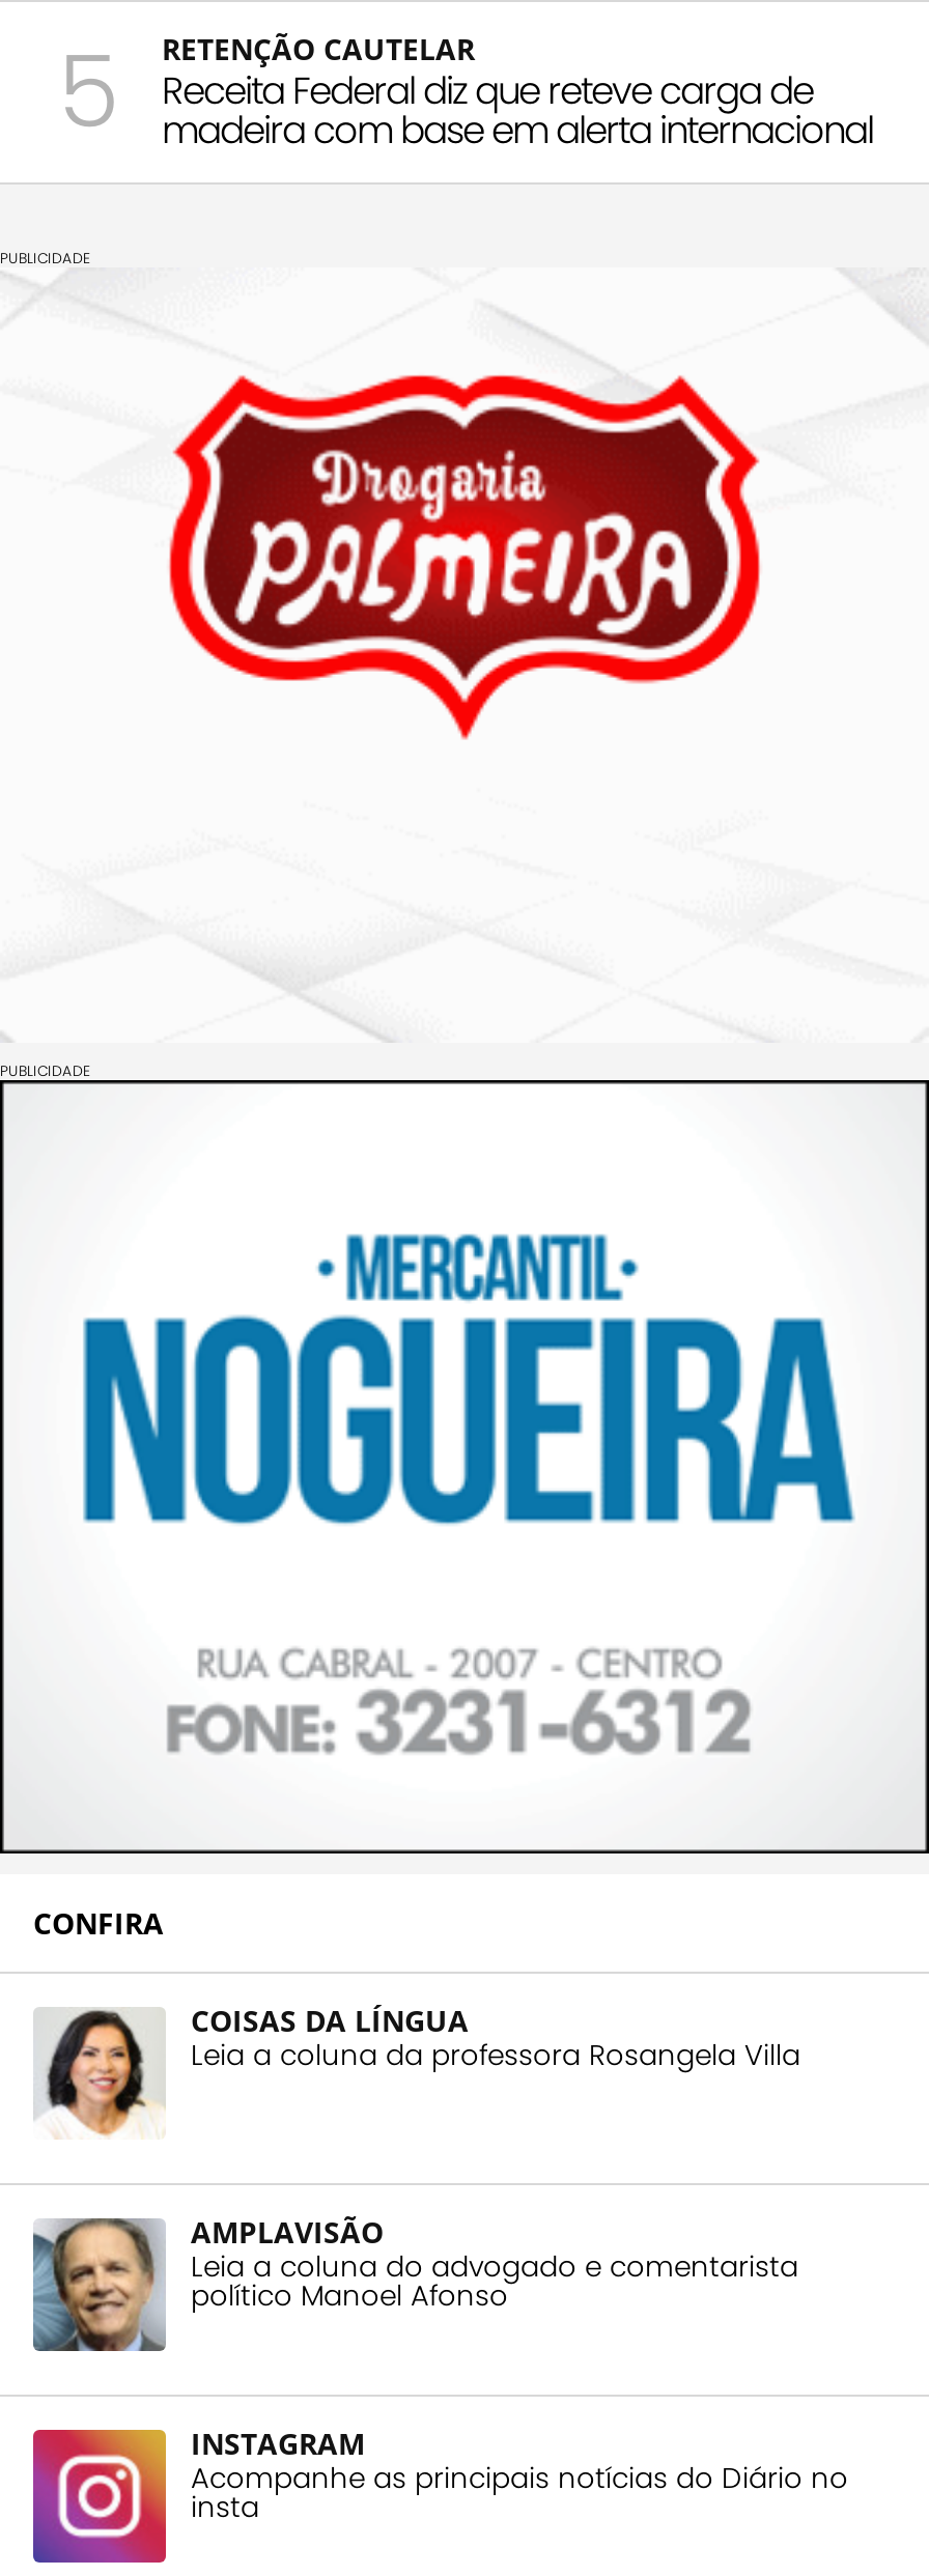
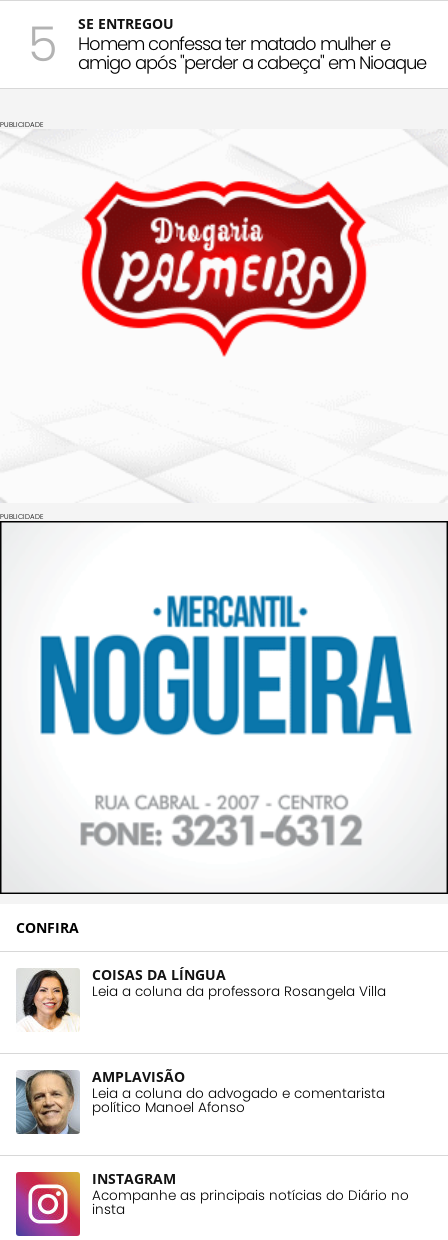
- RETENÇÃO CAUTELAR
- Receita Federal diz que reteve carga de
- madeira com base em alerta internacional
+ SE ENTREGOU
+ Homem confessa ter matado mulher e
+ amigo após "perder a cabeça" em Nioaque
